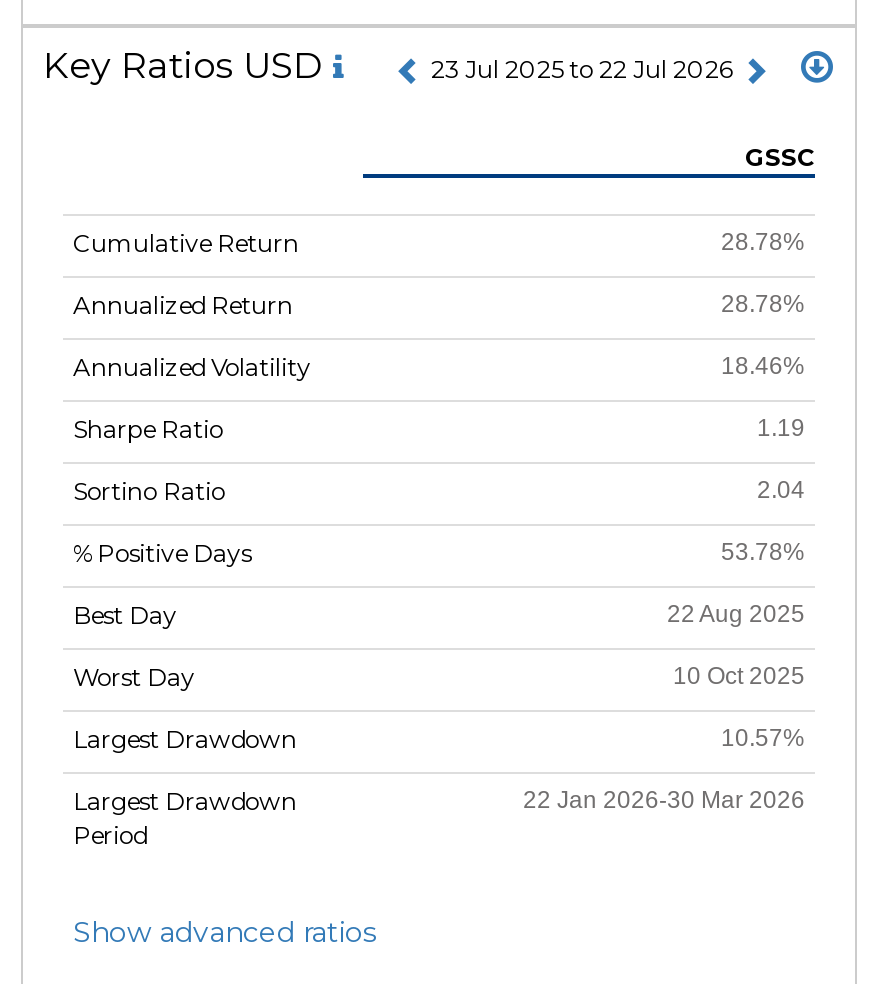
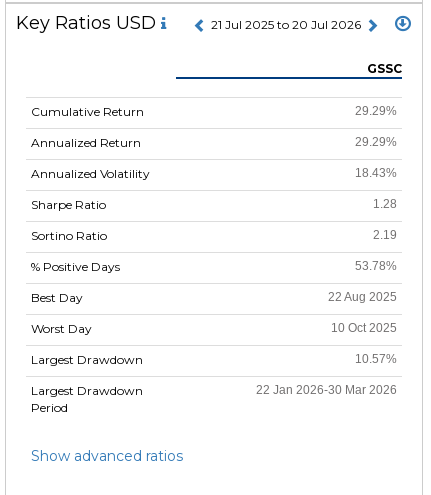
- 23 Jul 2025 to 22 Jul 2026
+ 21 Jul 2025 to 20 Jul 2026

- 28.78%
+ 29.29%

- 28.78%
+ 29.29%

- 18.46%
+ 18.43%

- 1.19
+ 1.28

- 2.04
+ 2.19
